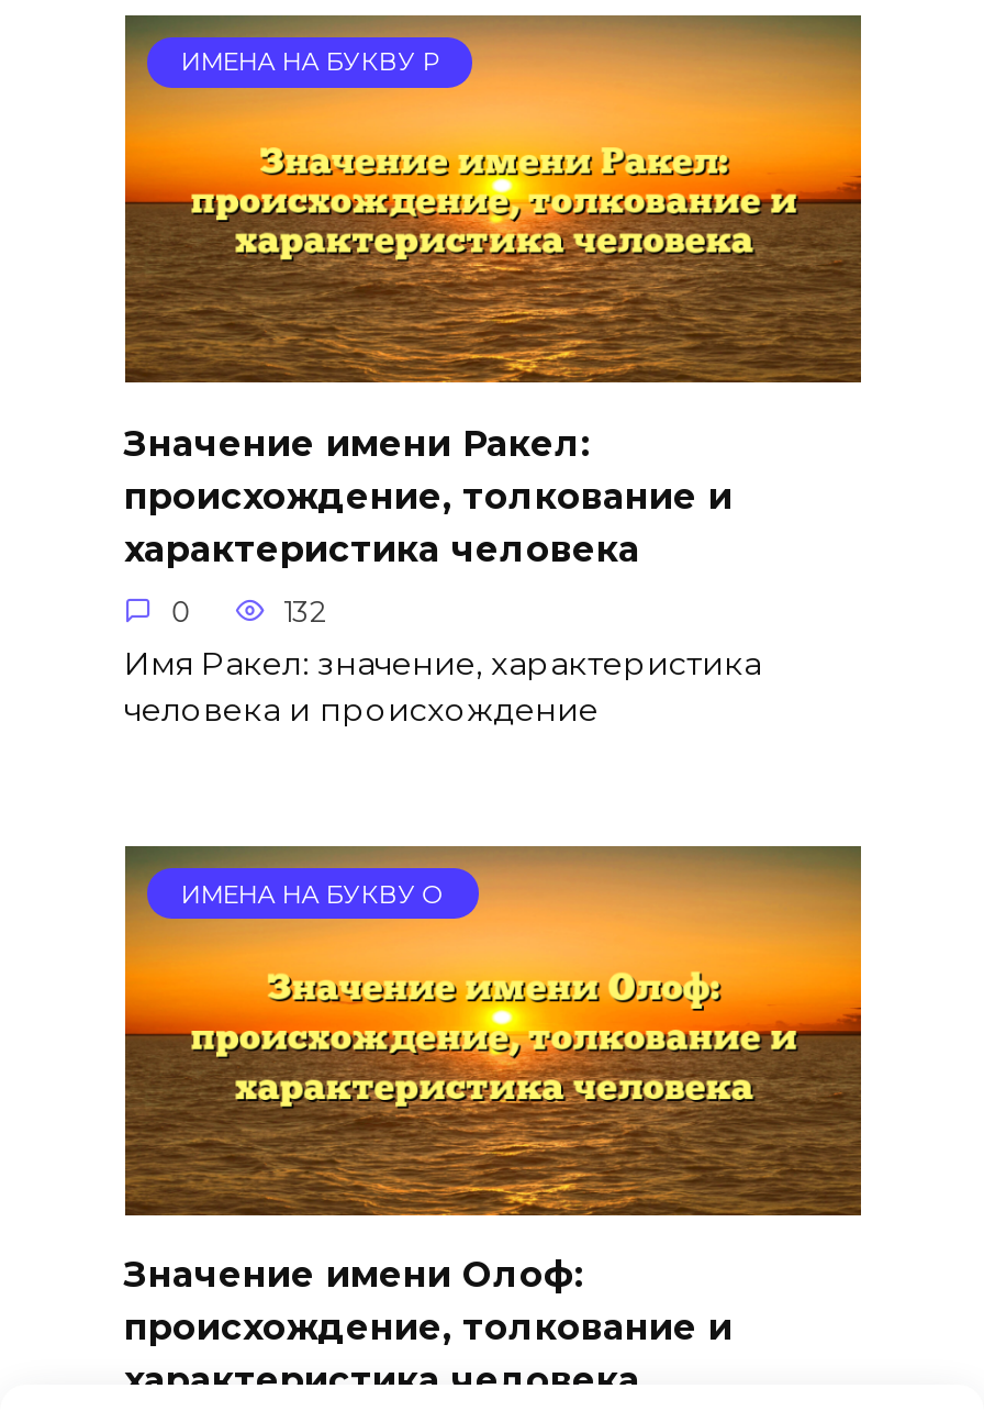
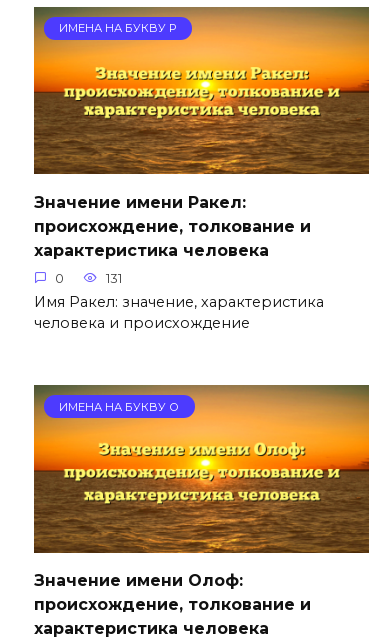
- 132
+ 131
